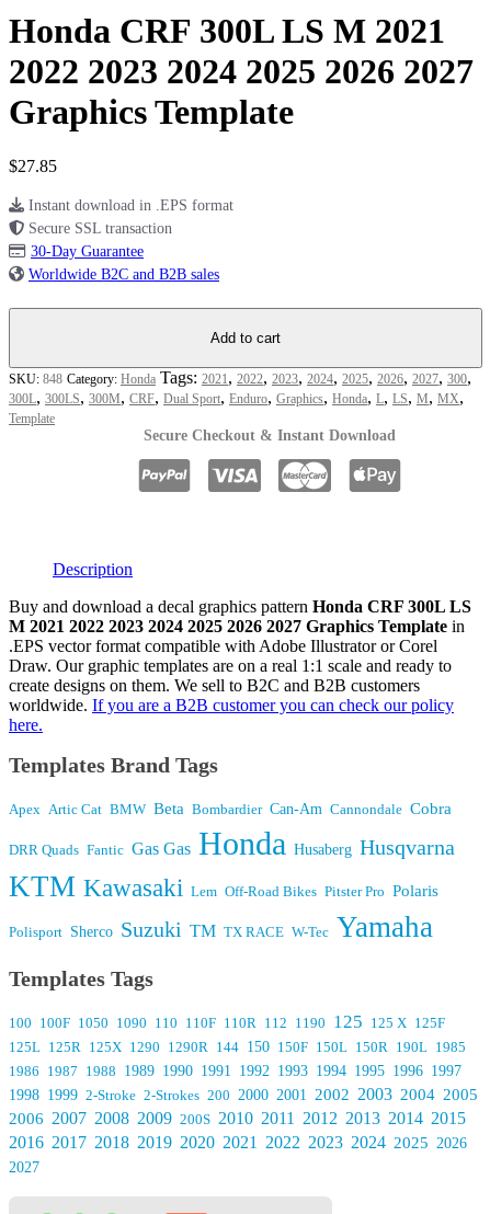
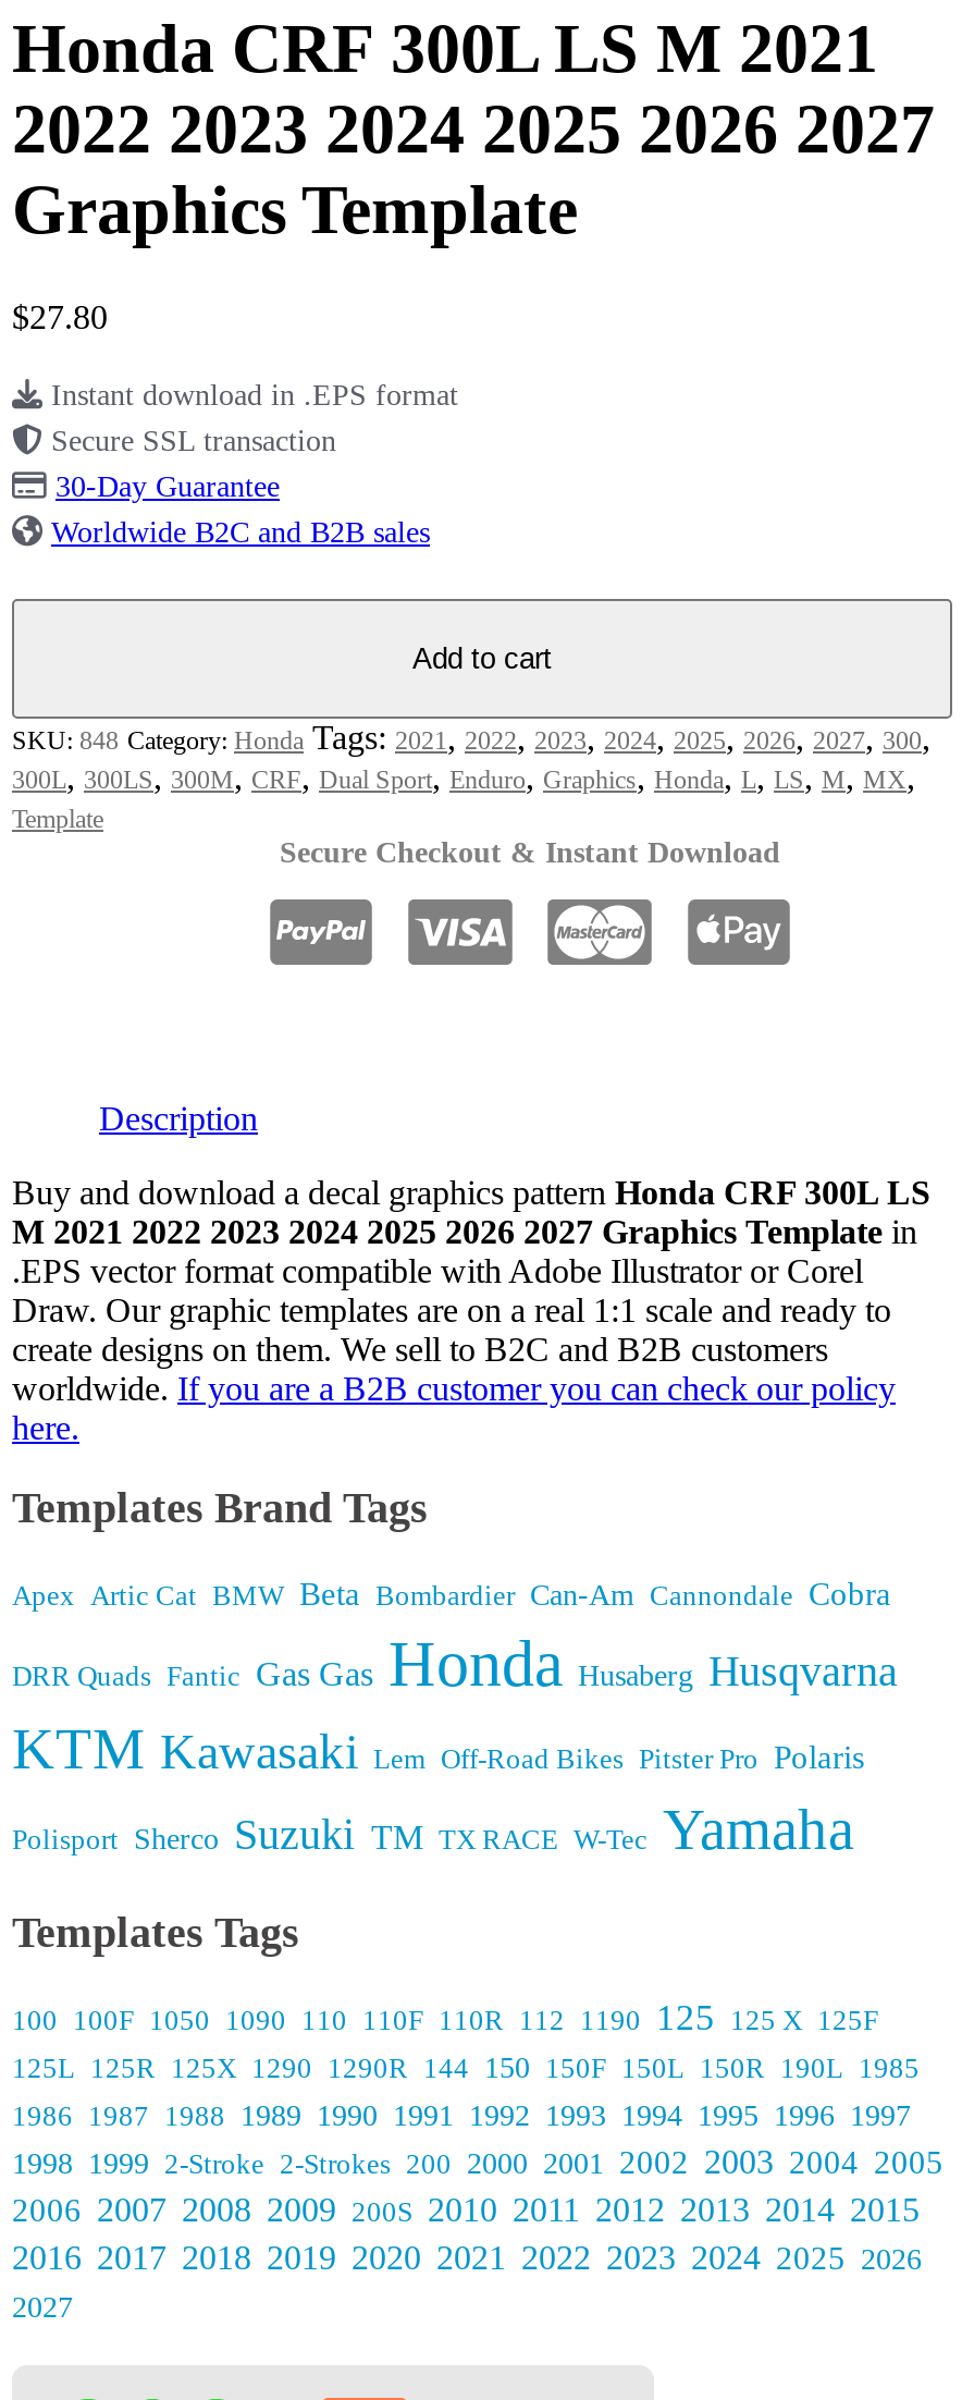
- $27.85
+ $27.80
